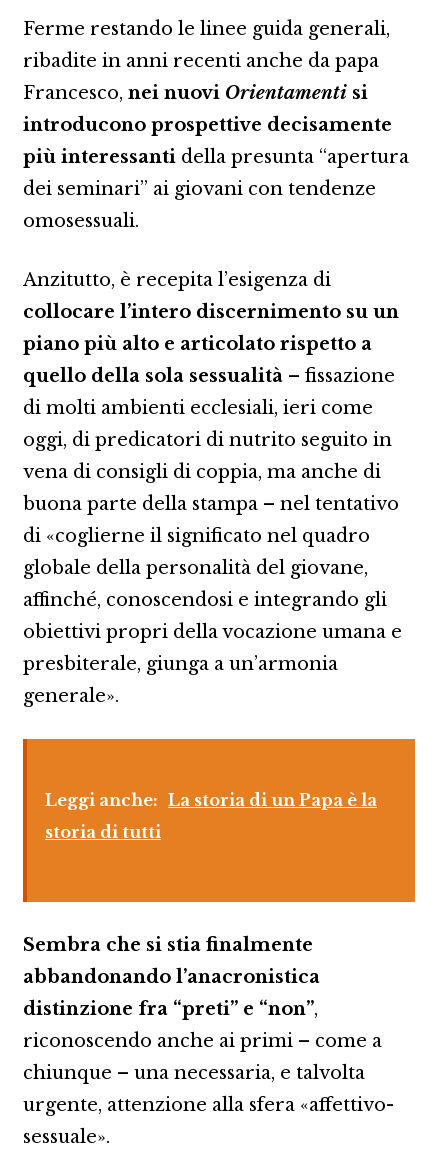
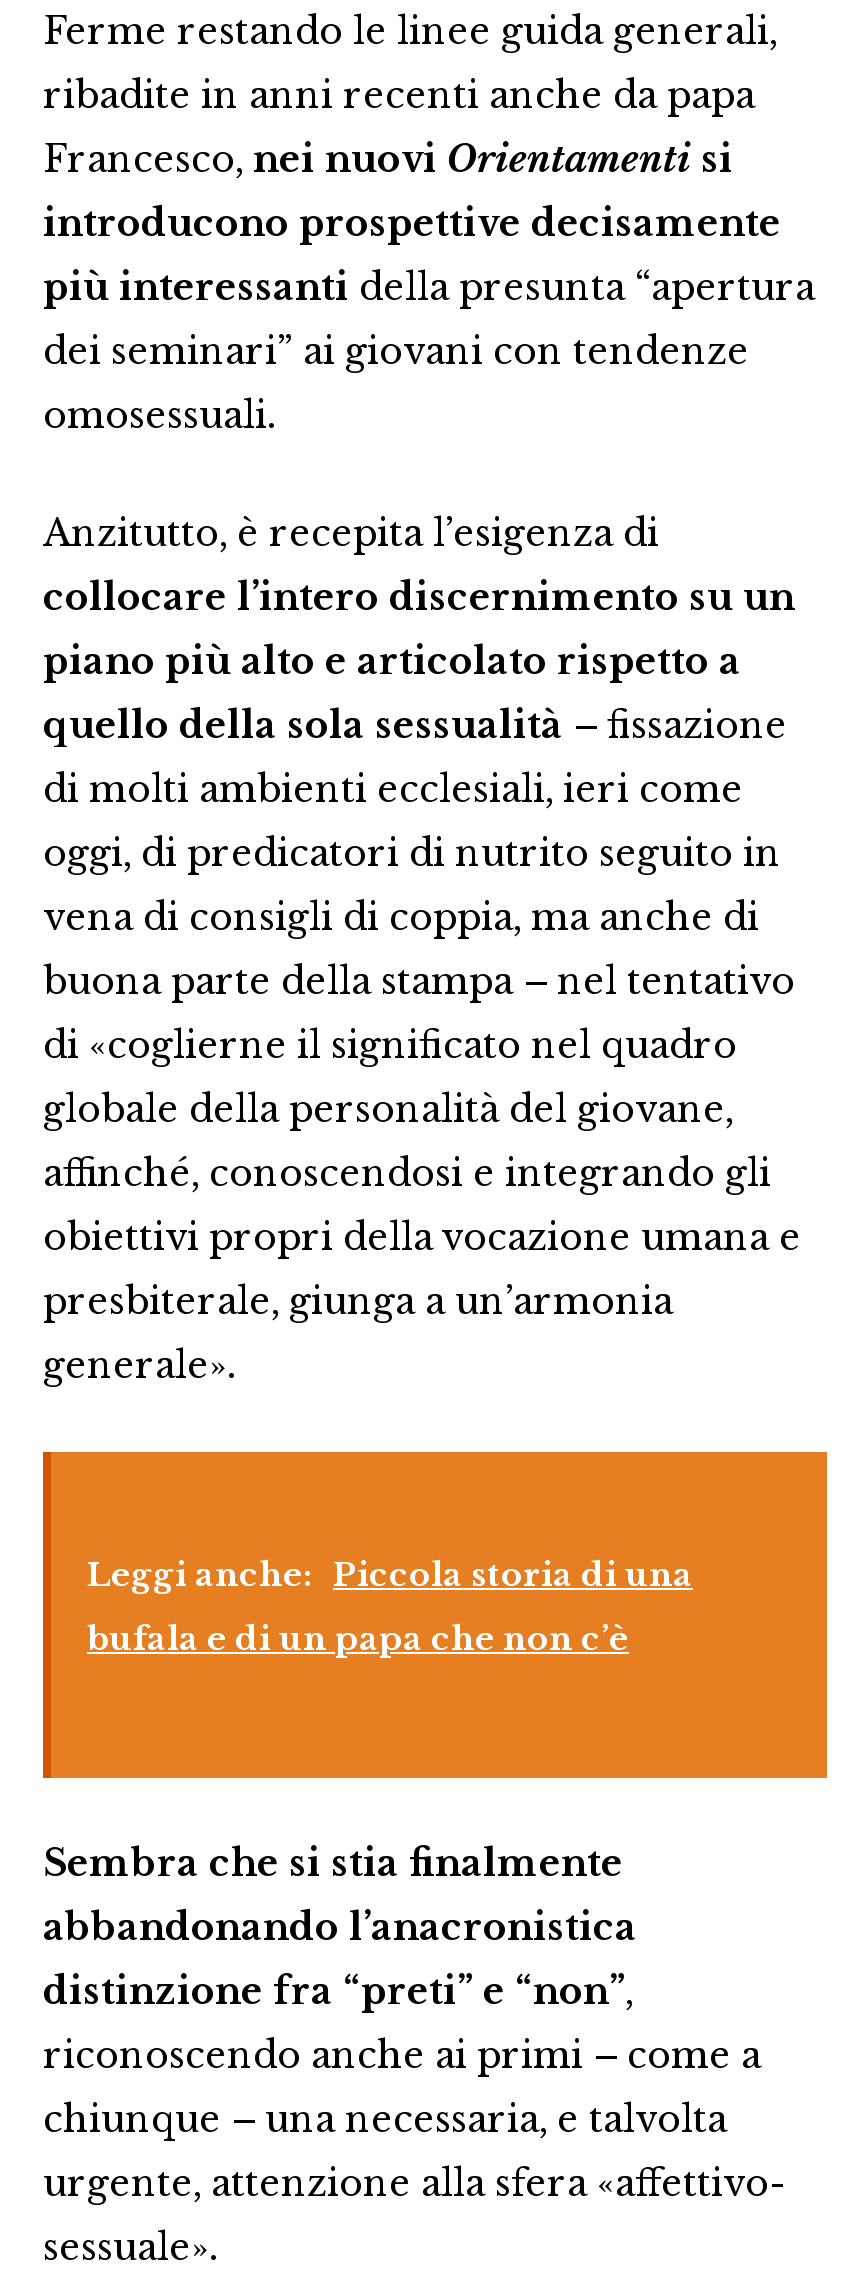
- Leggi anche: La storia di un Papa è la
+ Leggi anche: Piccola storia di una

- storia di tutti
+ bufala e di un papa che non c’è
